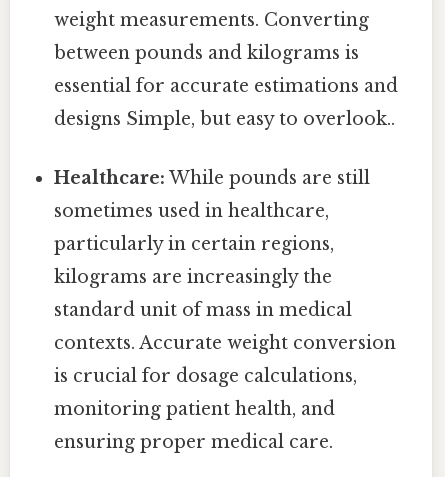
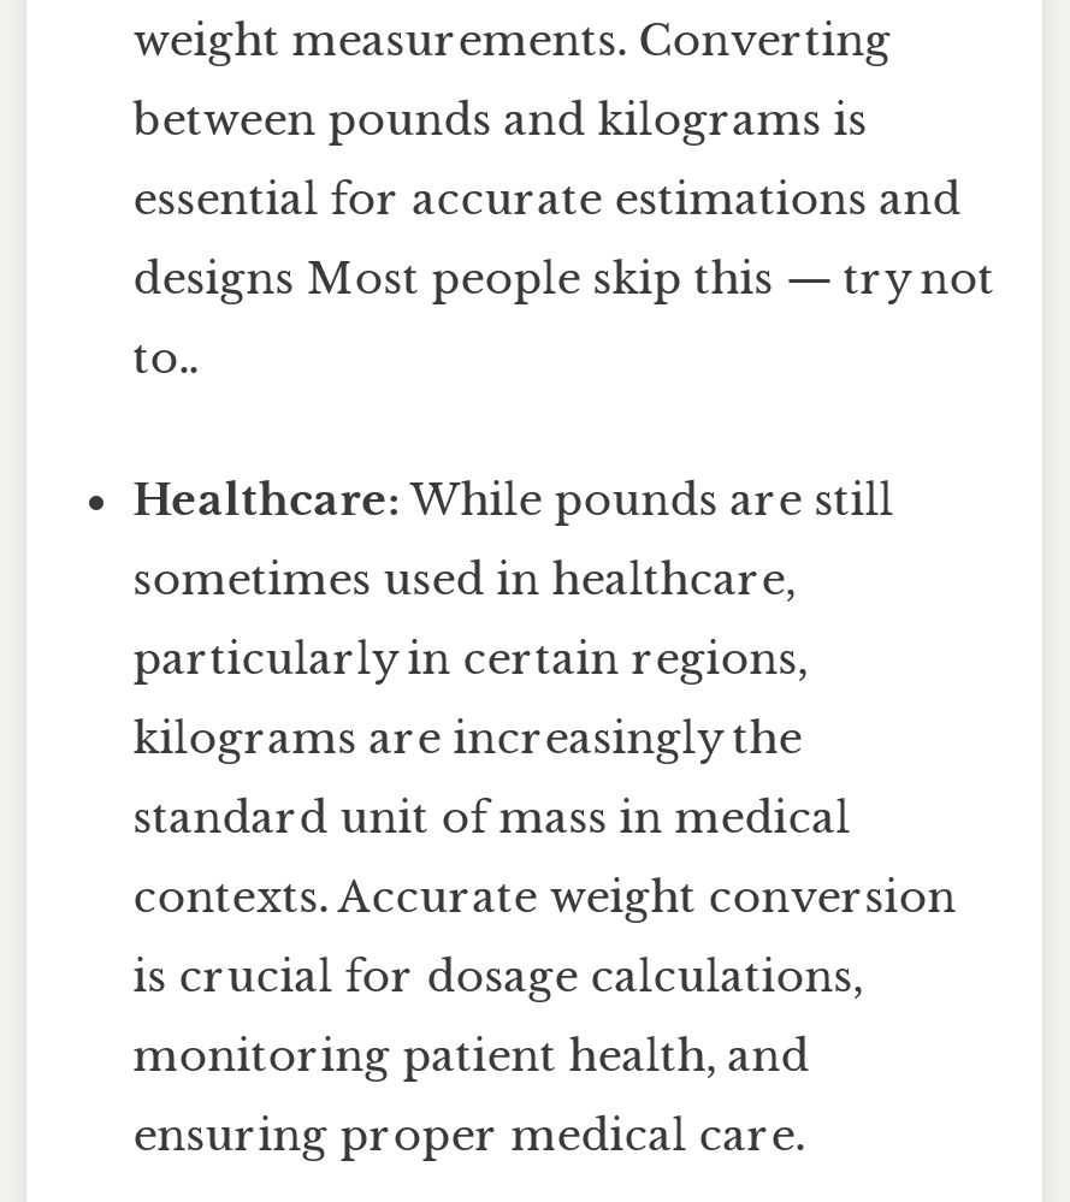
- designs Simple, but easy to overlook..
+ designs Most people skip this — try not
+ to..
